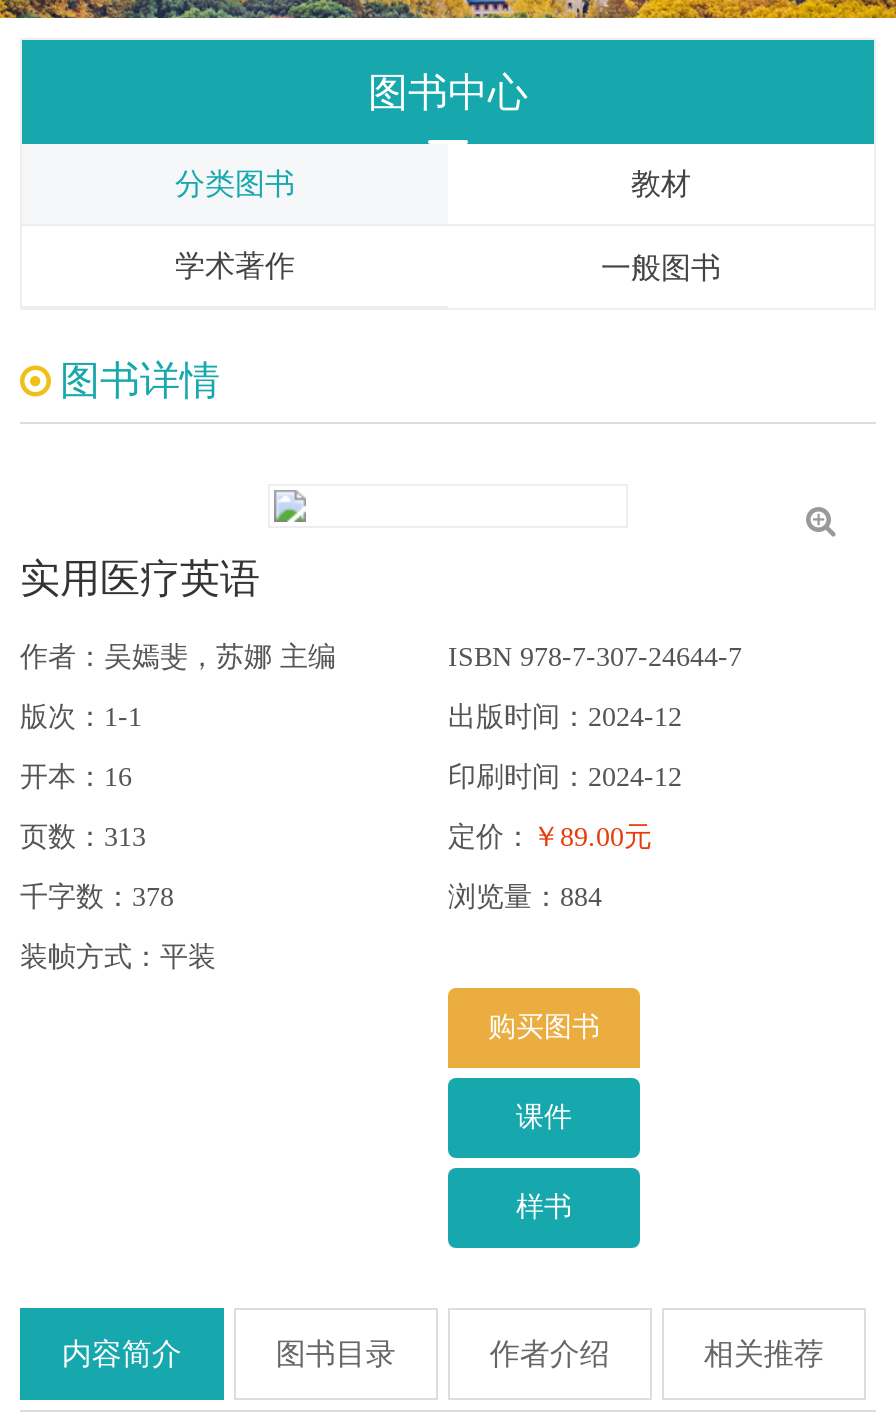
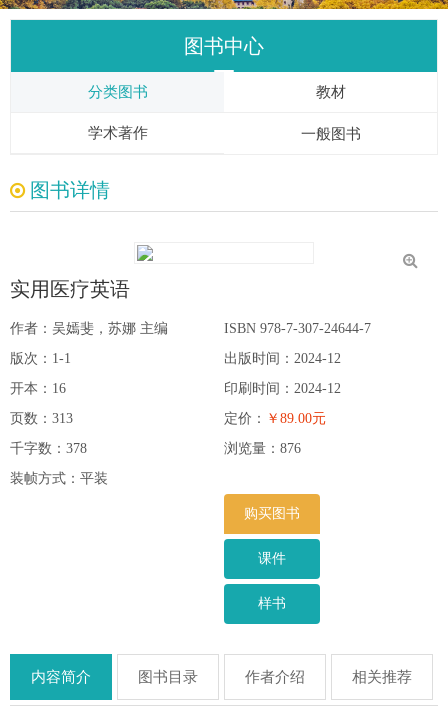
- 浏览量：884
+ 浏览量：876
